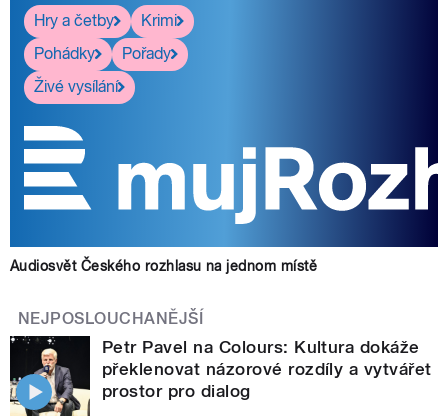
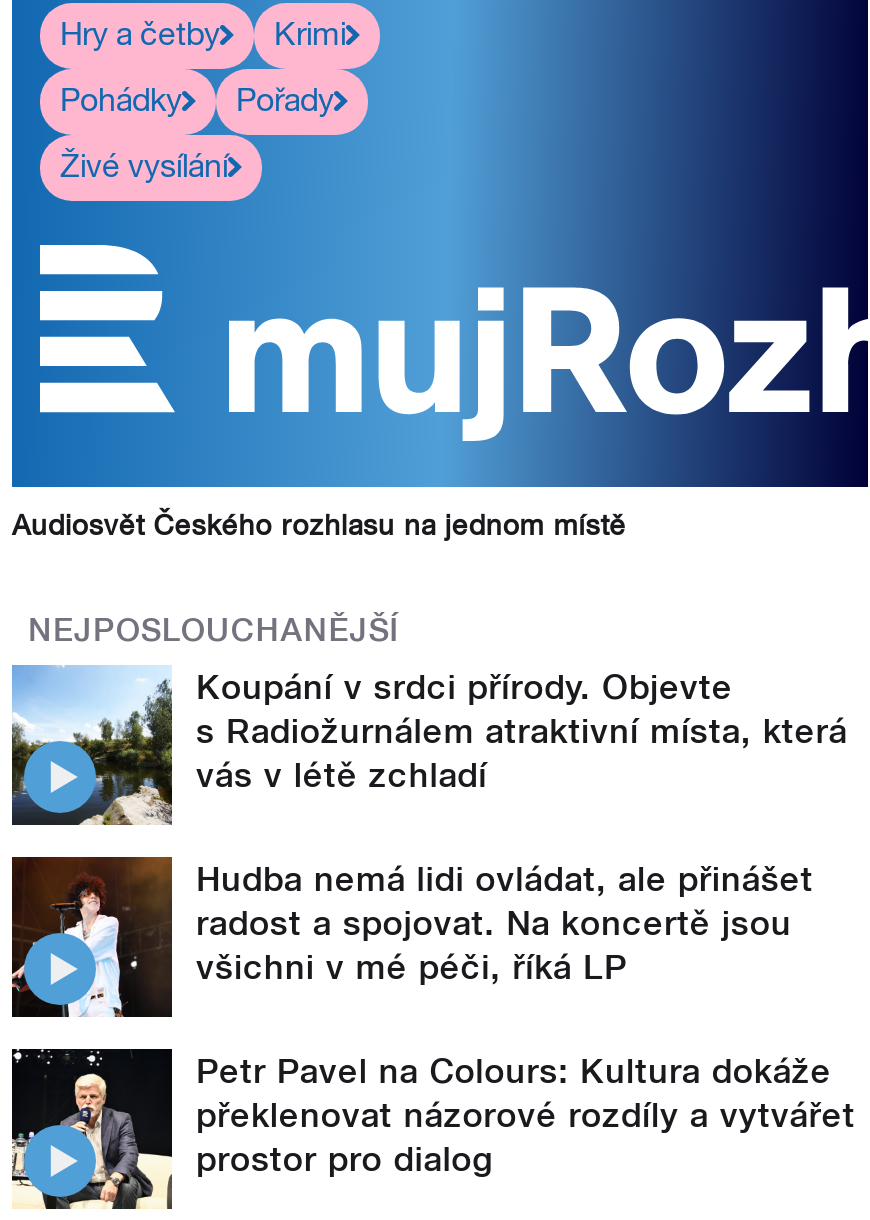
+ [image]
+ Koupání v srdci přírody. Objevte
+ s Radiožurnálem atraktivní místa, která
+ vás v létě zchladí
+ Hudba nemá lidi ovládat, ale přinášet
+ radost a spojovat. Na koncertě jsou
+ všichni v mé péči, říká LP

+ [image]
